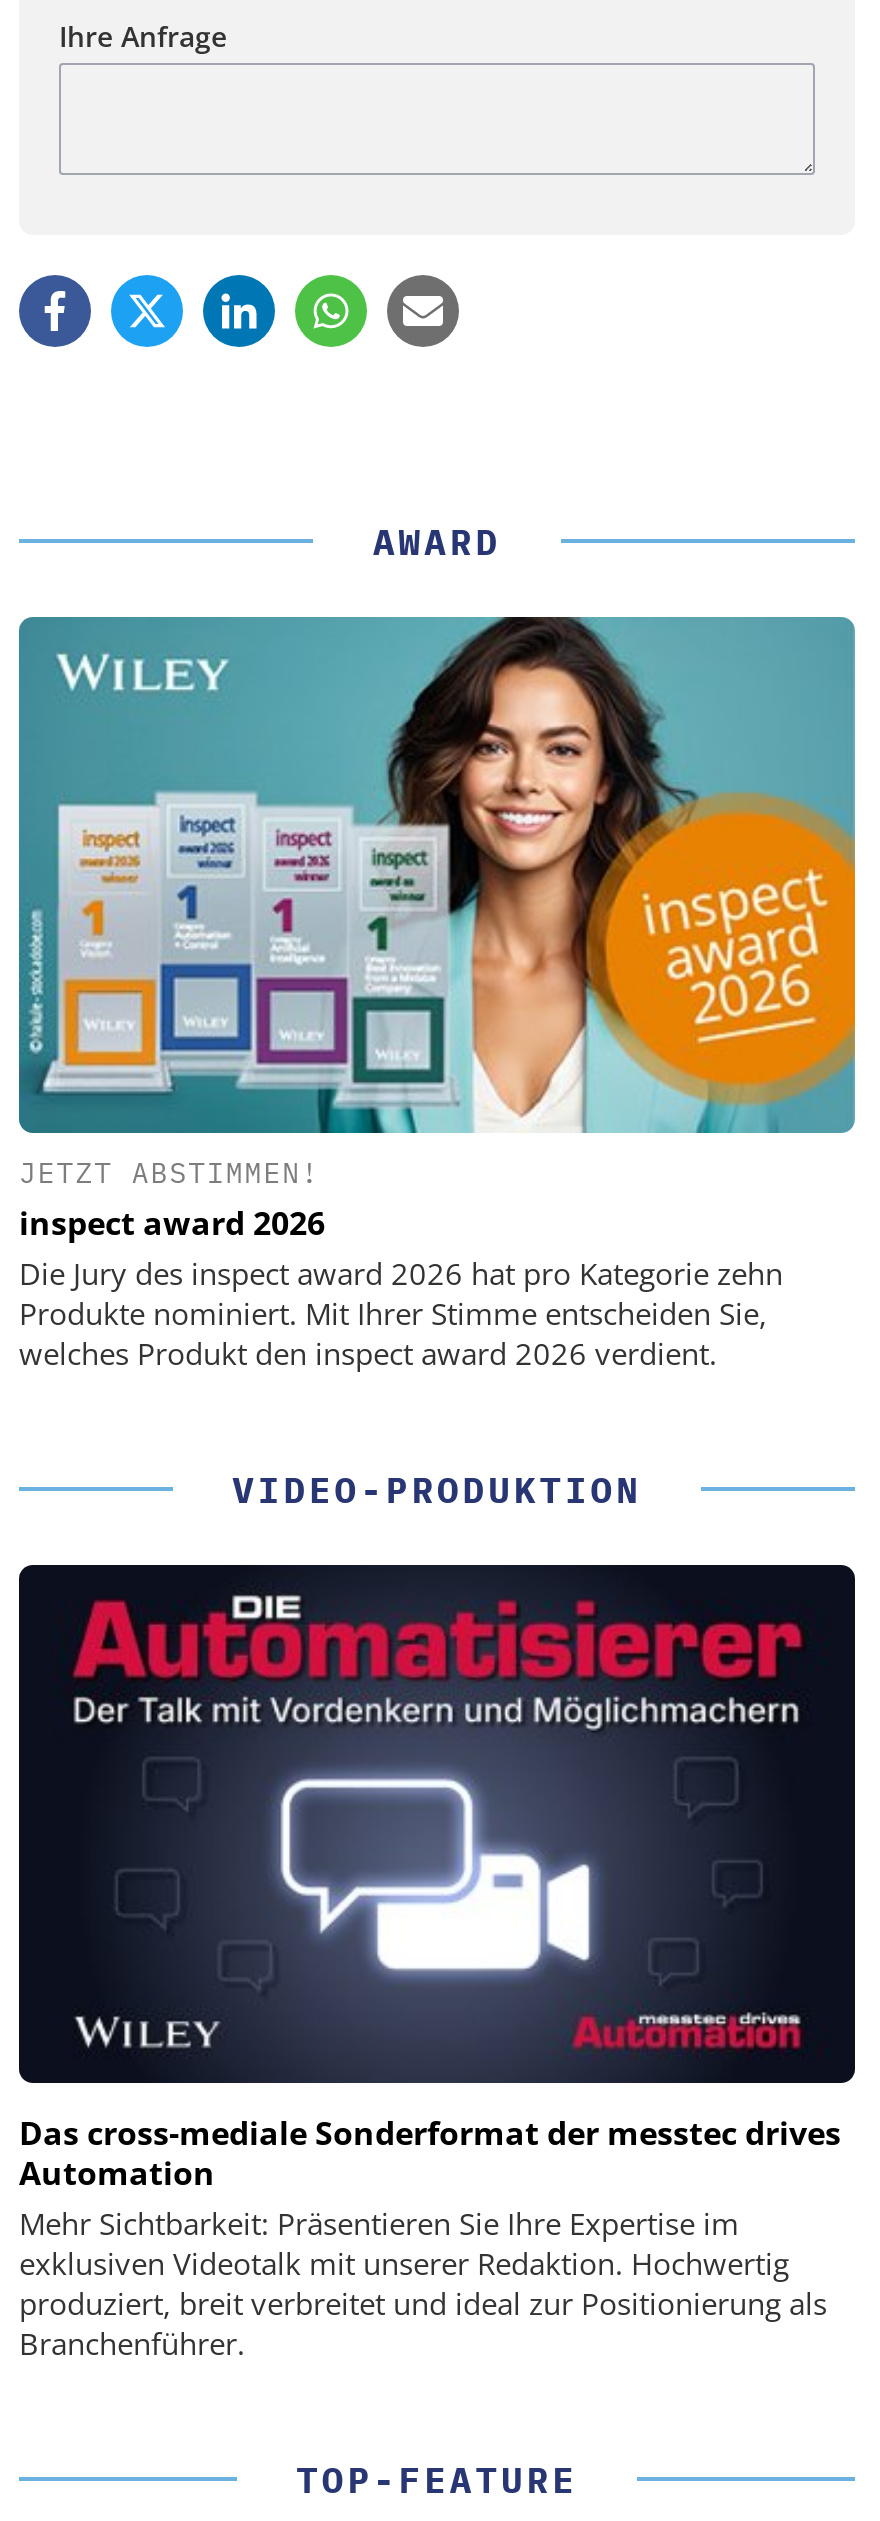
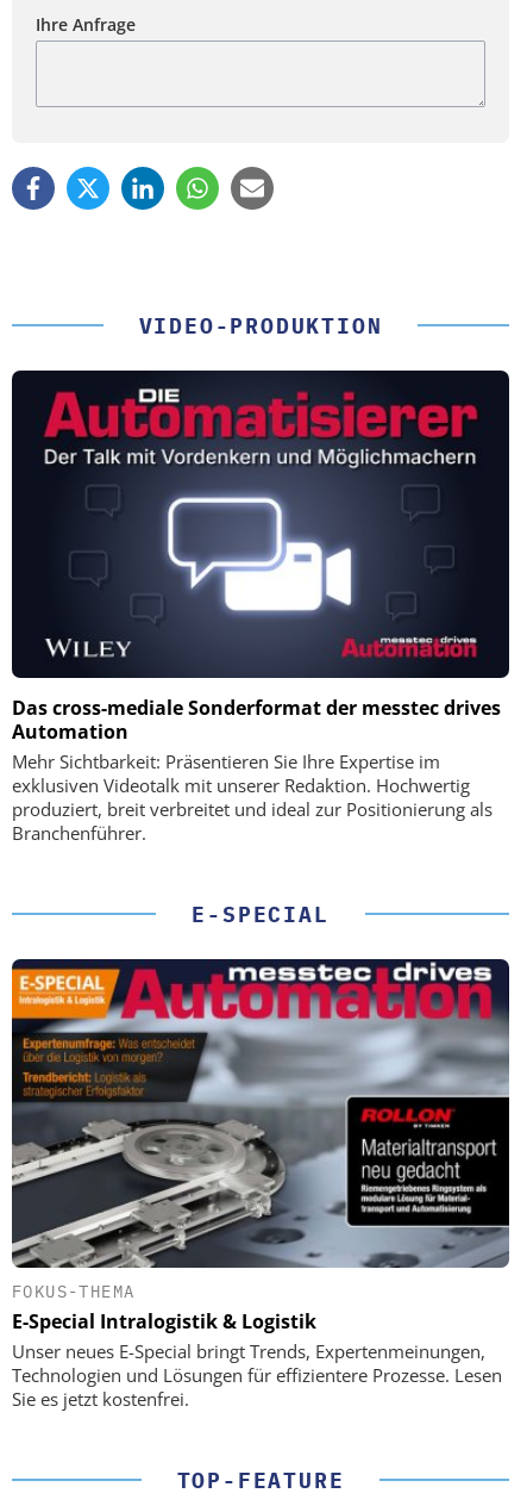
- AWARD

- [image]
- JETZT ABSTIMMEN!
- inspect award 2026
- Die Jury des inspect award 2026 hat pro Kategorie zehn
- Produkte nominiert. Mit Ihrer Stimme entscheiden Sie,
- welches Produkt den inspect award 2026 verdient.

moved up: [image] | VIDEO-PRODUKTION | Das cross-mediale Sonderformat der messtec drives | Automation | Mehr Sichtbarkeit: Präsentieren Sie Ihre Expertise im | exklusiven Videotalk mit unserer Redaktion. Hochwertig | produziert, breit verbreitet und ideal zur Positionierung als | Branchenführer.

+ [image]
+ FOKUS-THEMA
+ E-Special Intralogistik & Logistik
+ Unser neues E-Special bringt Trends, Expertenmeinungen,
+ Technologien und Lösungen für effizientere Prozesse. Lesen
+ Sie es jetzt kostenfrei.

+ E-SPECIAL
